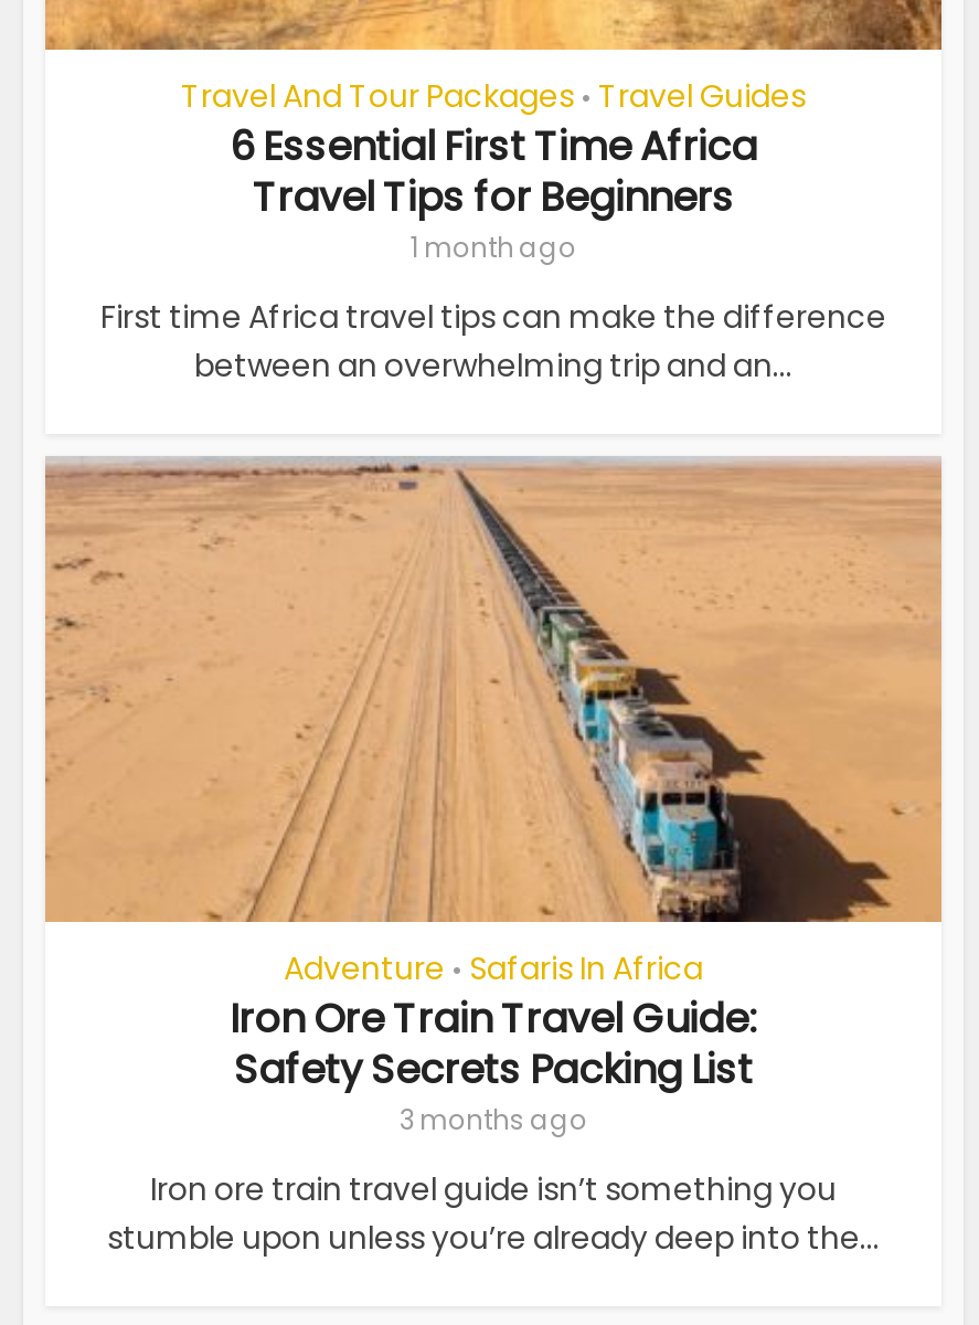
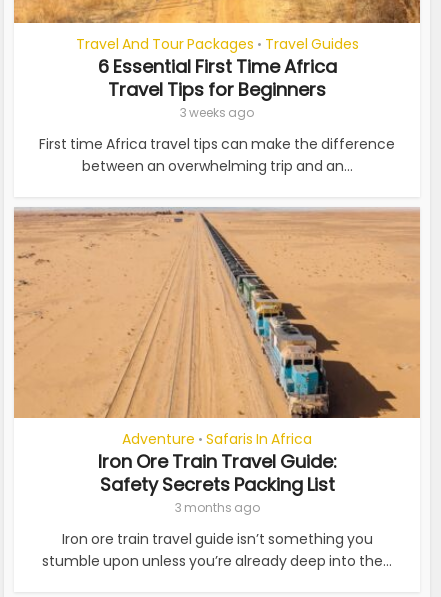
- 1 month ago
+ 3 weeks ago
